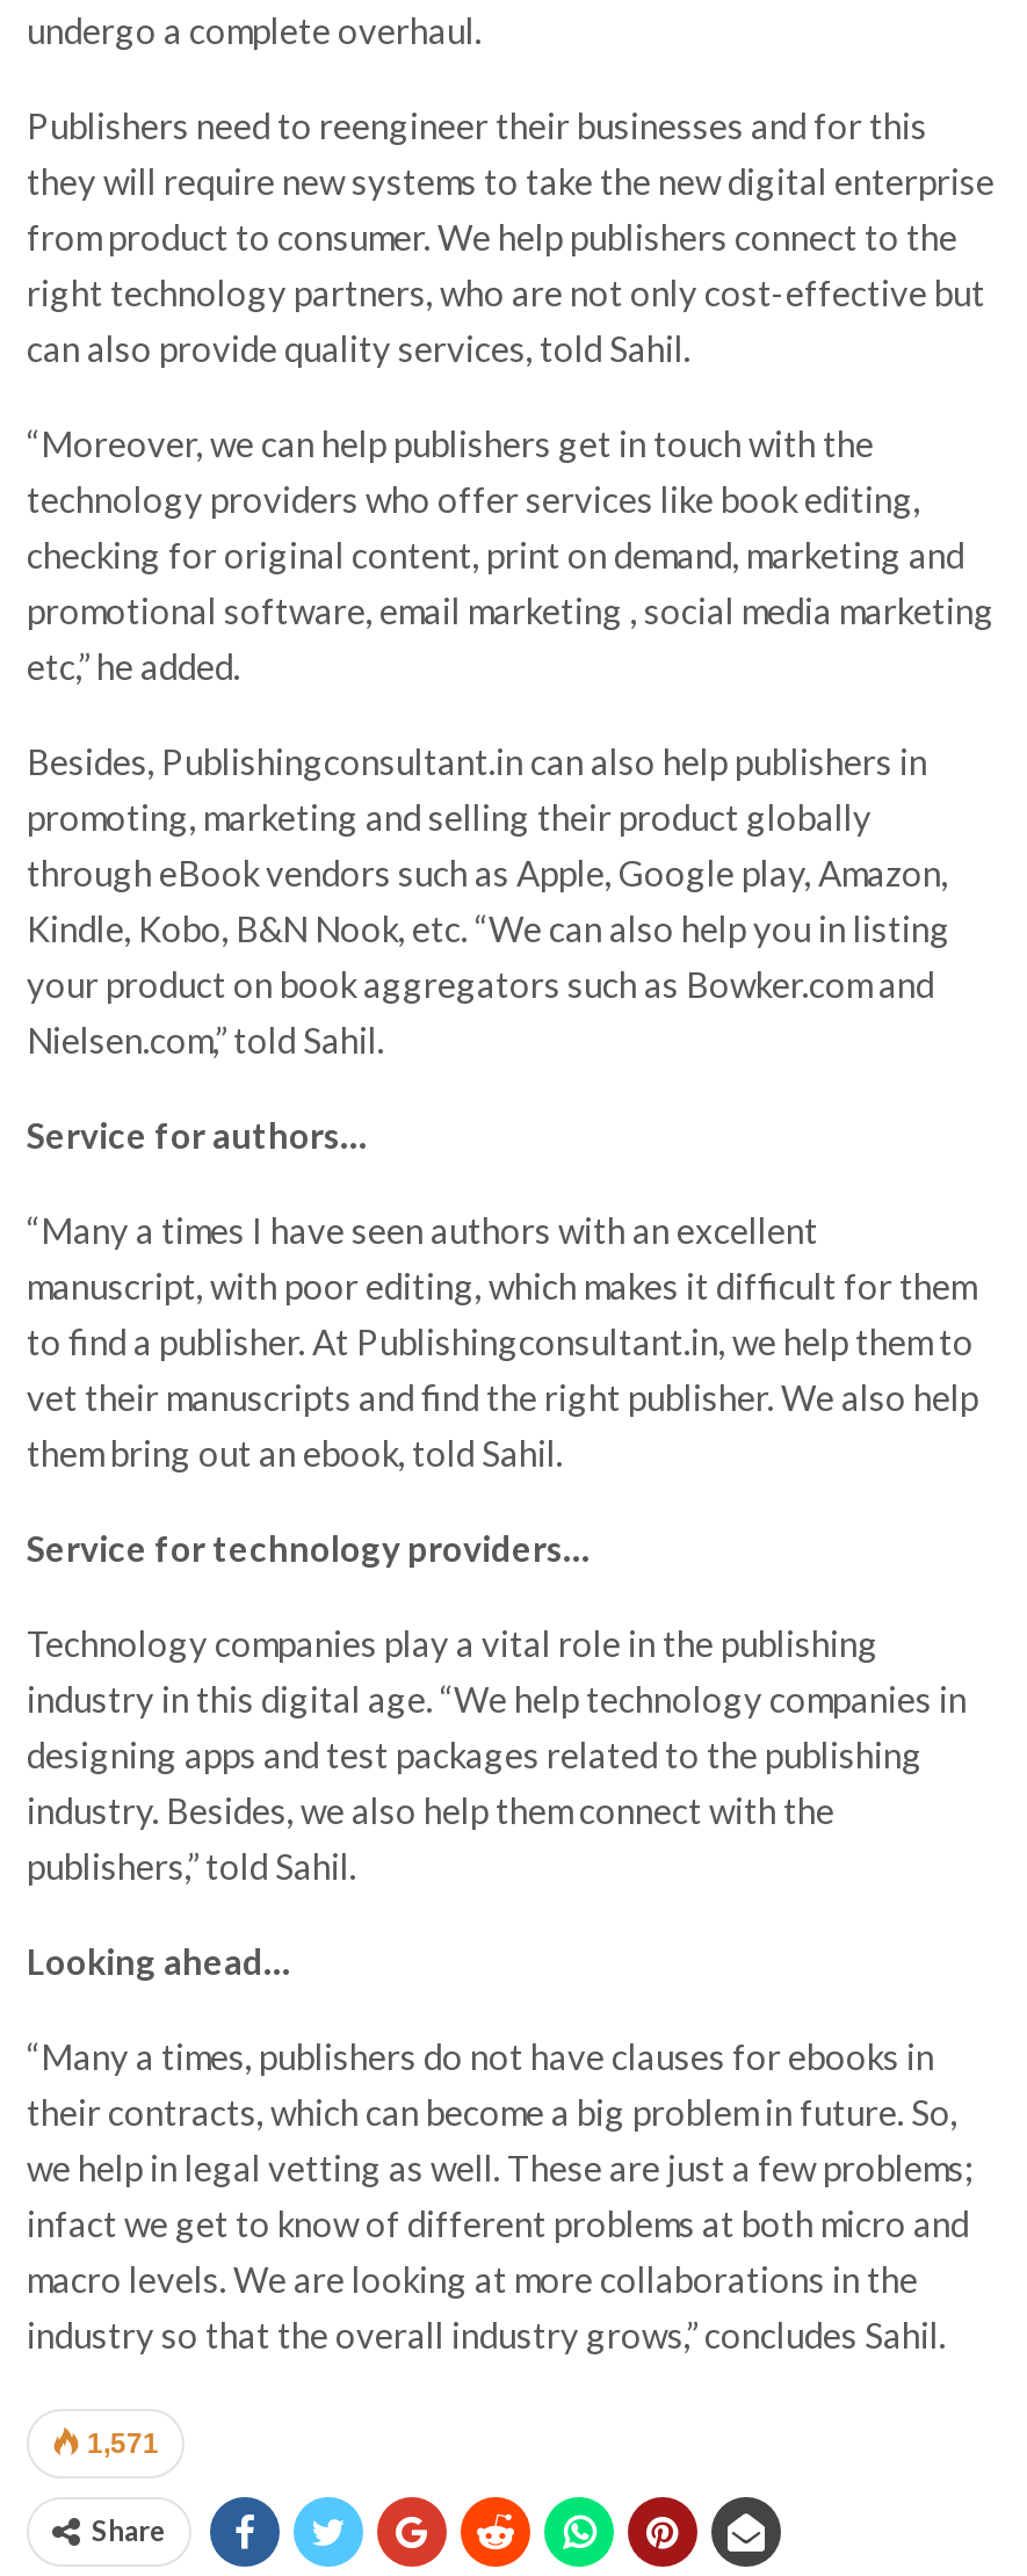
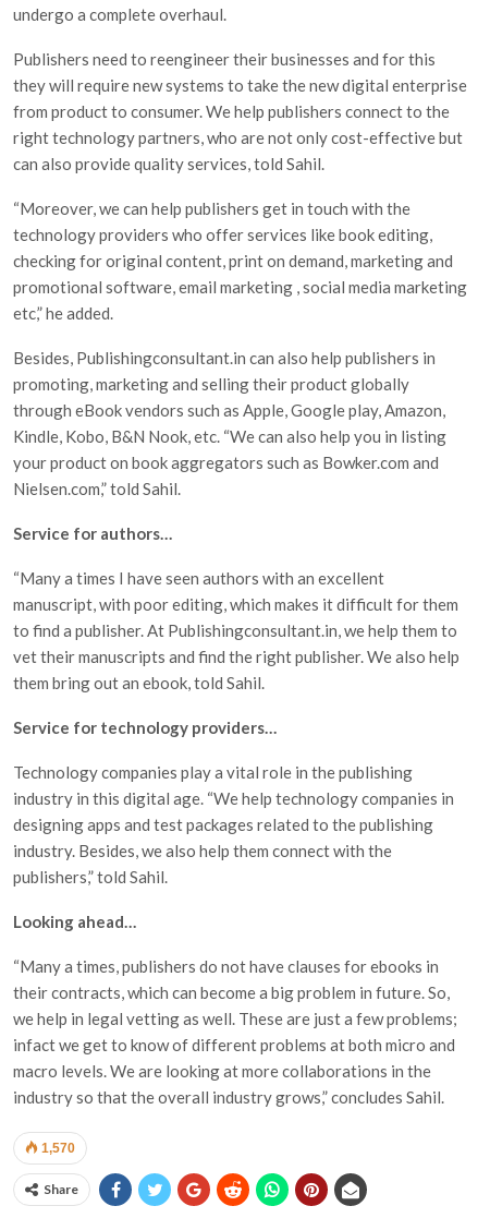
- 1,571
+ 1,570
